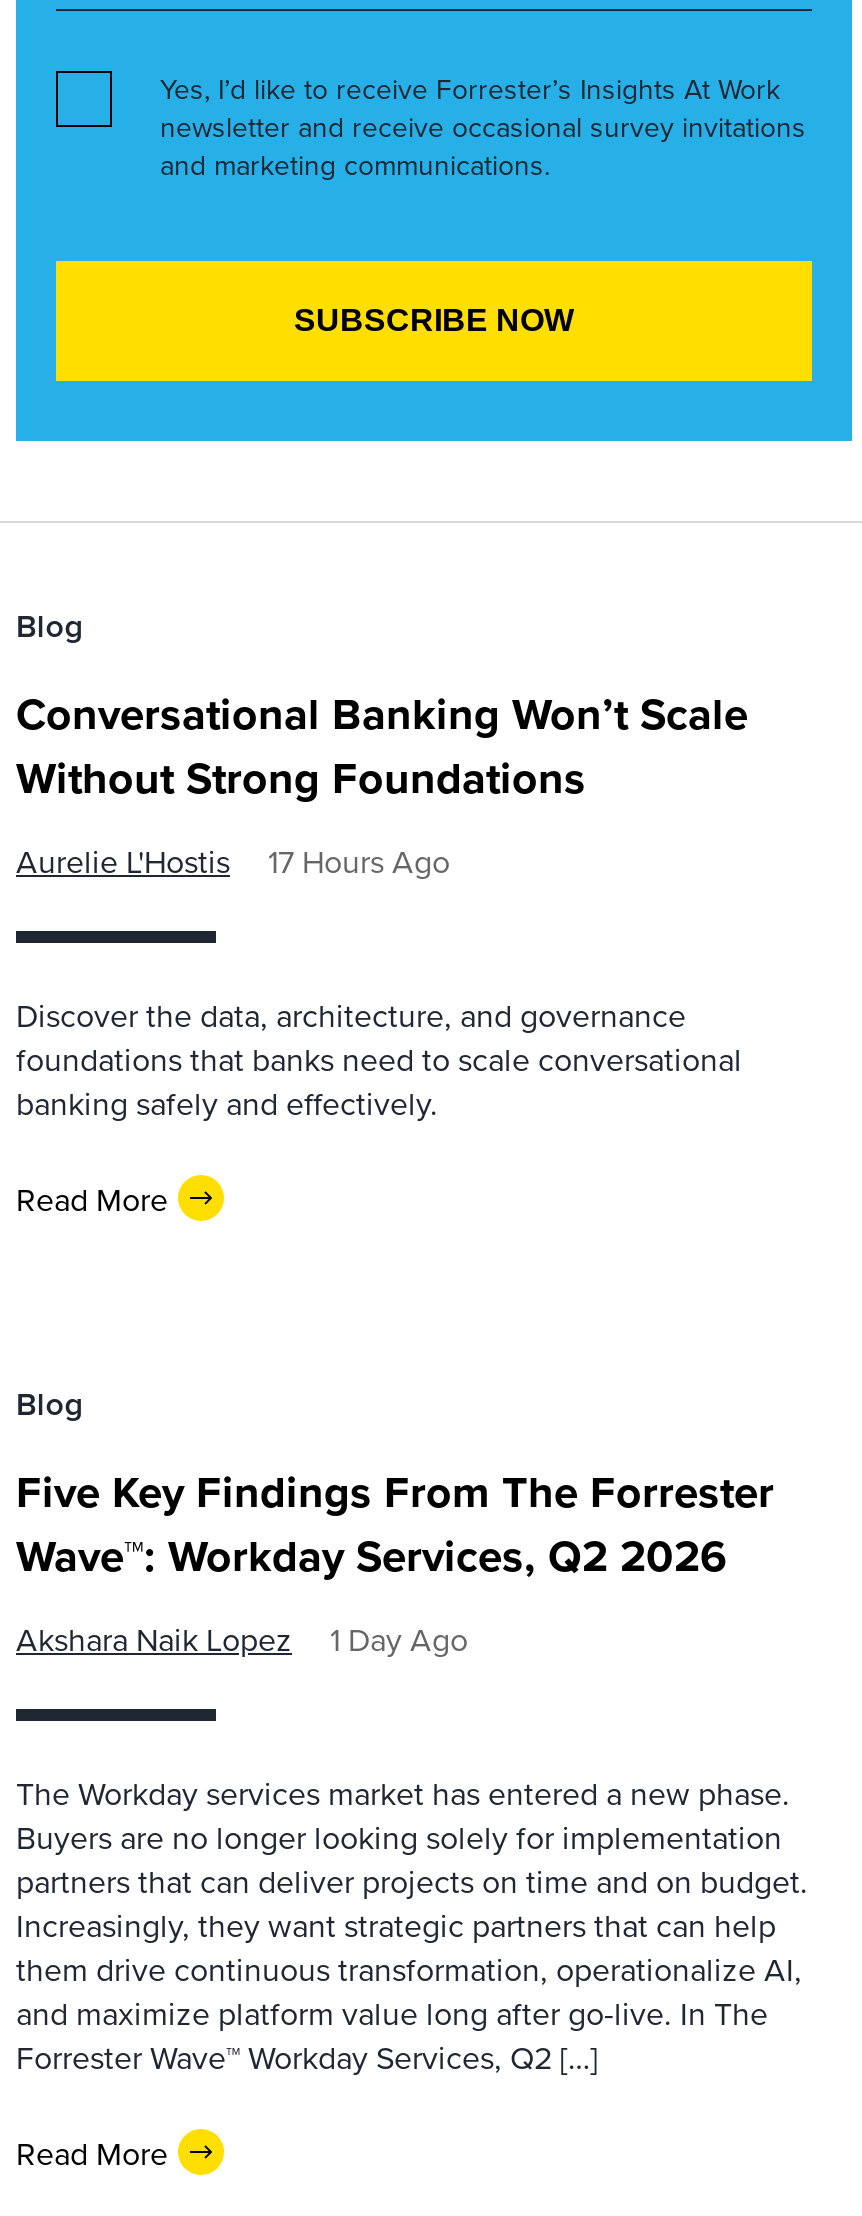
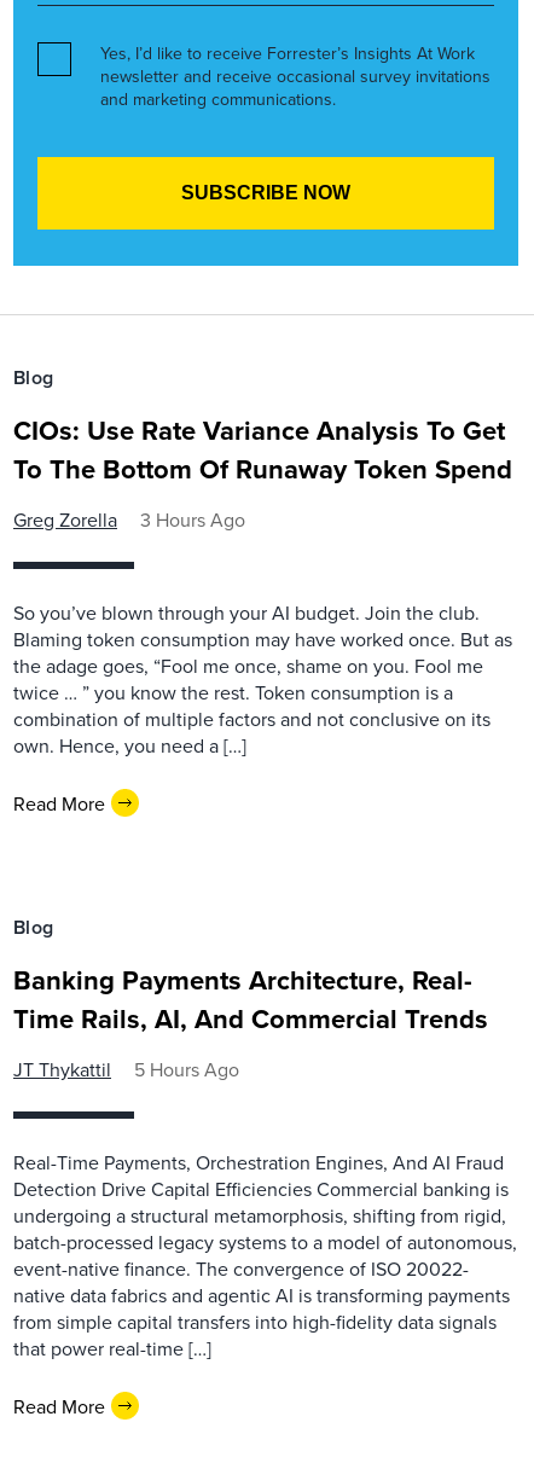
- Conversational Banking Won’t Scale
- Without Strong Foundations
+ CIOs: Use Rate Variance Analysis To Get
+ To The Bottom Of Runaway Token Spend

- Aurelie L'Hostis
- 17 Hours Ago
+ Greg Zorella
+ 3 Hours Ago

- Discover the data, architecture, and governance
- foundations that banks need to scale conversational
- banking safely and effectively.
+ So you’ve blown through your AI budget. Join the club.
+ Blaming token consumption may have worked once. But as
+ the adage goes, “Fool me once, shame on you. Fool me
+ twice … ” you know the rest. Token consumption is a
+ combination of multiple factors and not conclusive on its
+ own. Hence, you need a […]

- Five Key Findings From The Forrester
- Wave™: Workday Services, Q2 2026
+ Banking Payments Architecture, Real-
+ Time Rails, AI, And Commercial Trends

- Akshara Naik Lopez
- 1 Day Ago
+ JT Thykattil
+ 5 Hours Ago

- The Workday services market has entered a new phase.
- Buyers are no longer looking solely for implementation
- partners that can deliver projects on time and on budget.
- Increasingly, they want strategic partners that can help
- them drive continuous transformation, operationalize AI,
- and maximize platform value long after go-live. In The
- Forrester Wave™ Workday Services, Q2 […]
+ Real-Time Payments, Orchestration Engines, And AI Fraud
+ Detection Drive Capital Efficiencies Commercial banking is
+ undergoing a structural metamorphosis, shifting from rigid,
+ batch-processed legacy systems to a model of autonomous,
+ event-native finance. The convergence of ISO 20022-
+ native data fabrics and agentic AI is transforming payments
+ from simple capital transfers into high-fidelity data signals
+ that power real-time […]
